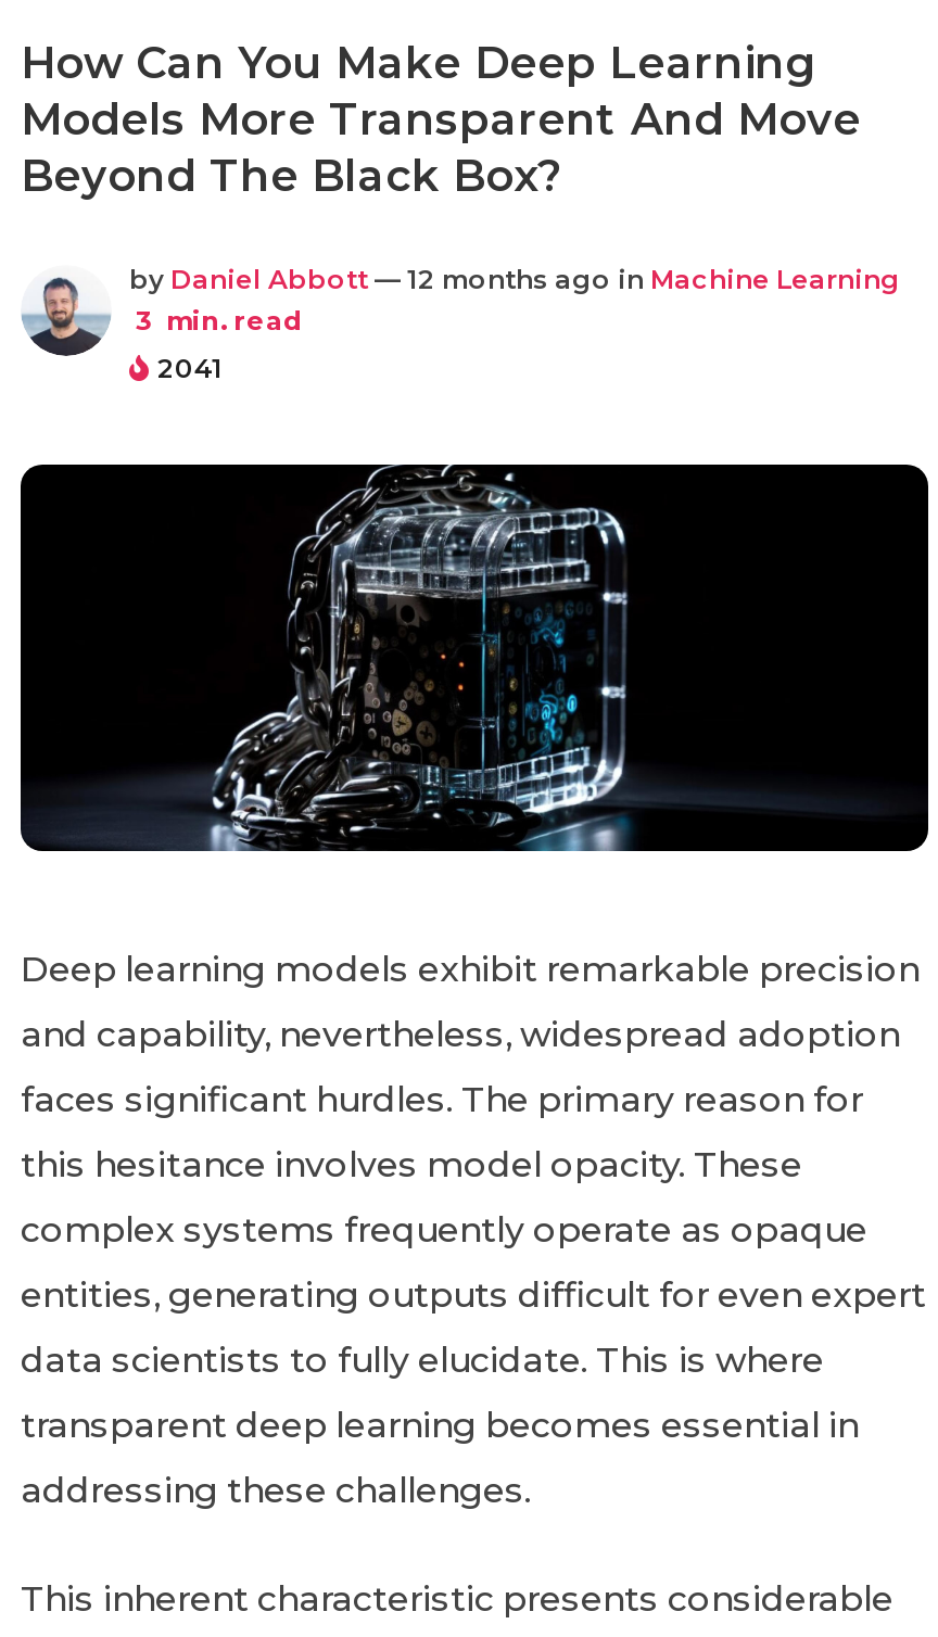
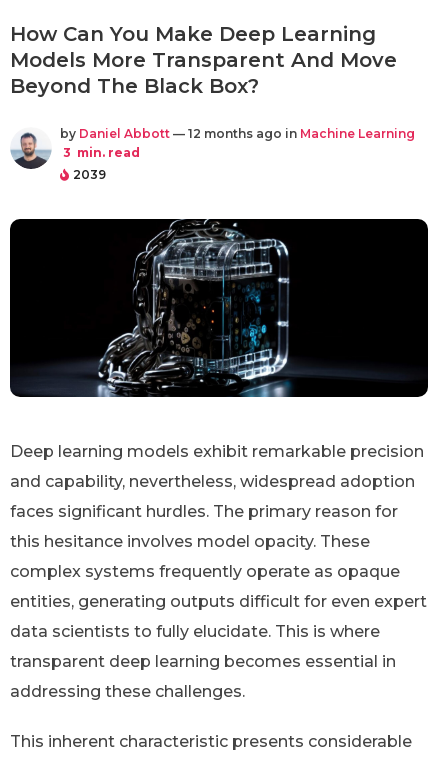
- 2041
+ 2039
